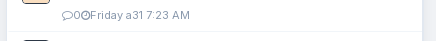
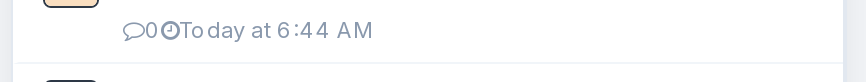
- 0 Friday a31 7:23 AM
+ 0 Today at 6:44 AM
